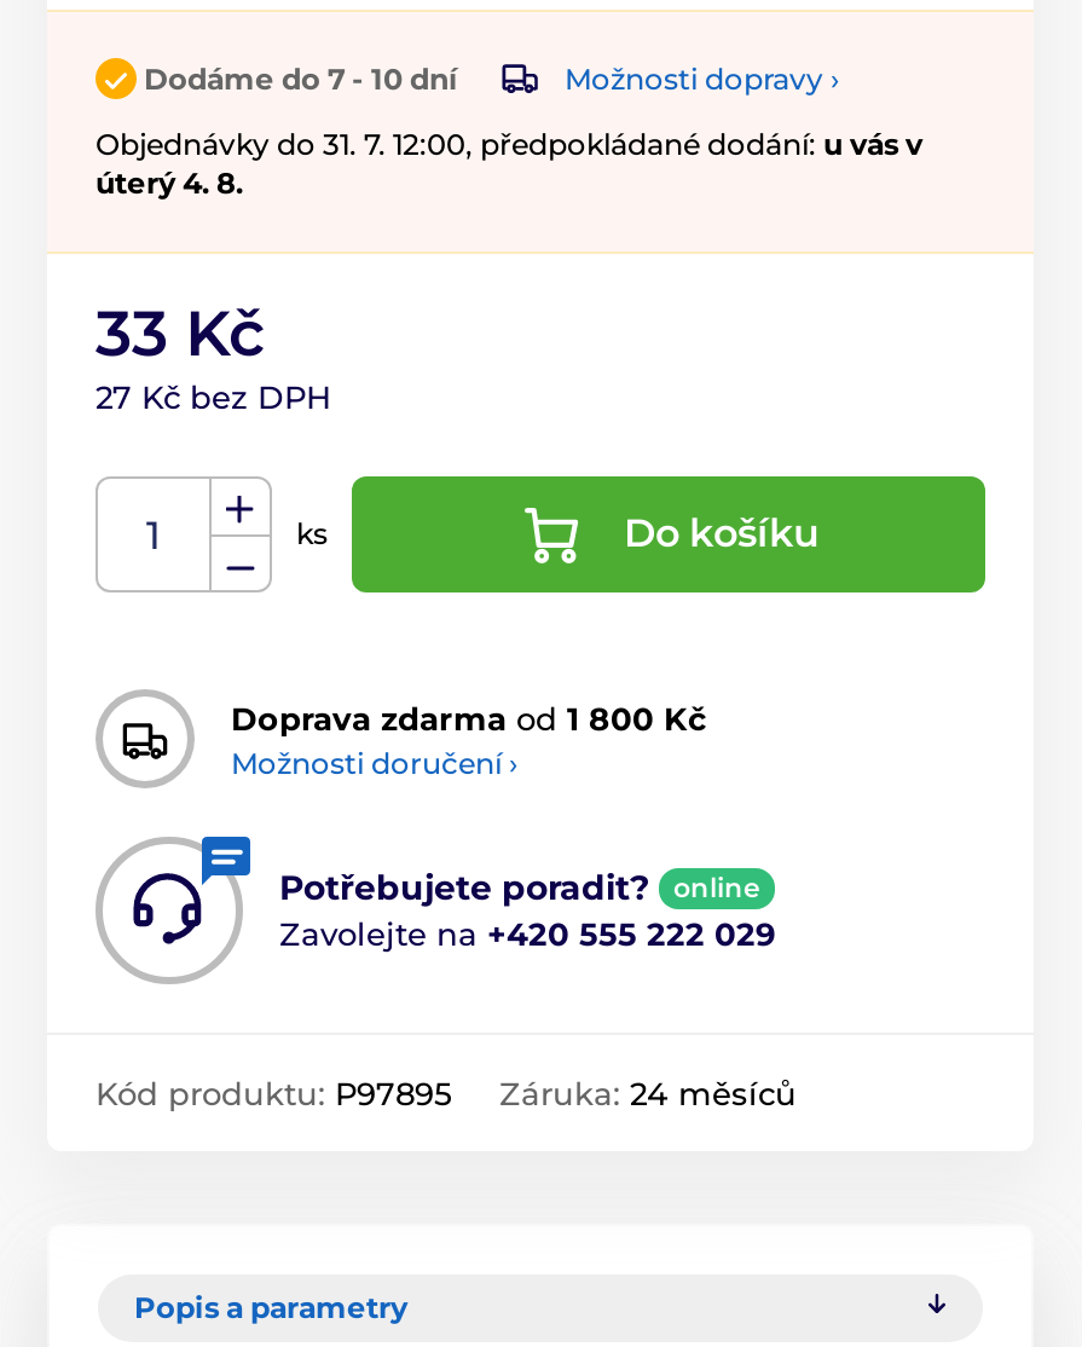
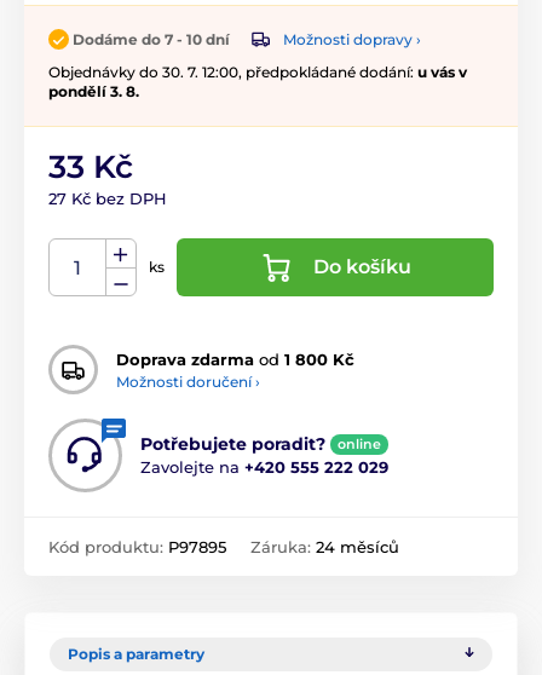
- Objednávky do 31. 7. 12:00, předpokládané dodání: u vás v
- úterý 4. 8.
+ Objednávky do 30. 7. 12:00, předpokládané dodání: u vás v
+ pondělí 3. 8.
